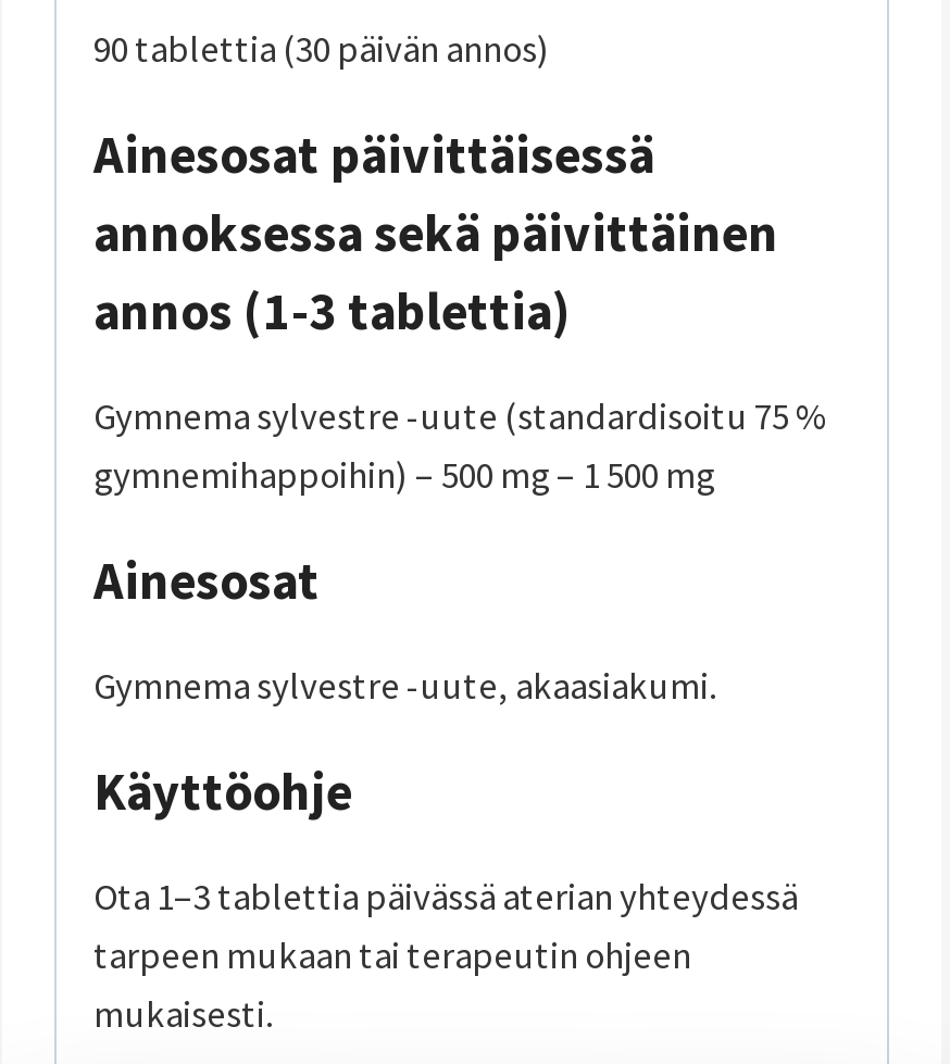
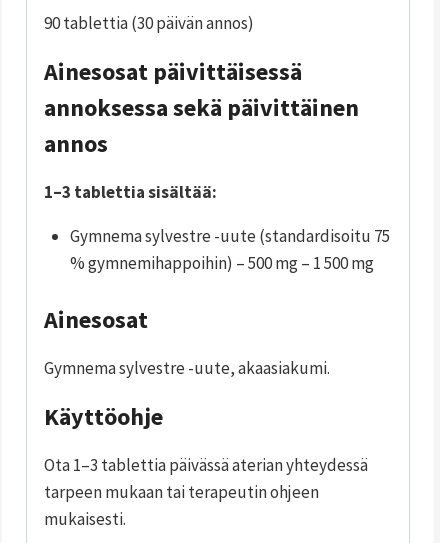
- annos (1-3 tablettia)
- Gymnema sylvestre -uute (standardisoitu 75 %
- gymnemihappoihin) – 500 mg – 1 500 mg
+ annos
+ 1–3 tablettia sisältää:
+ Gymnema sylvestre -uute (standardisoitu 75
+ % gymnemihappoihin) – 500 mg – 1 500 mg
